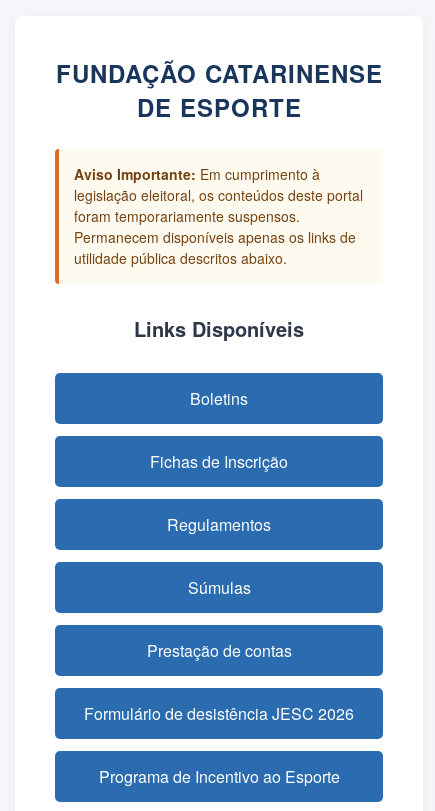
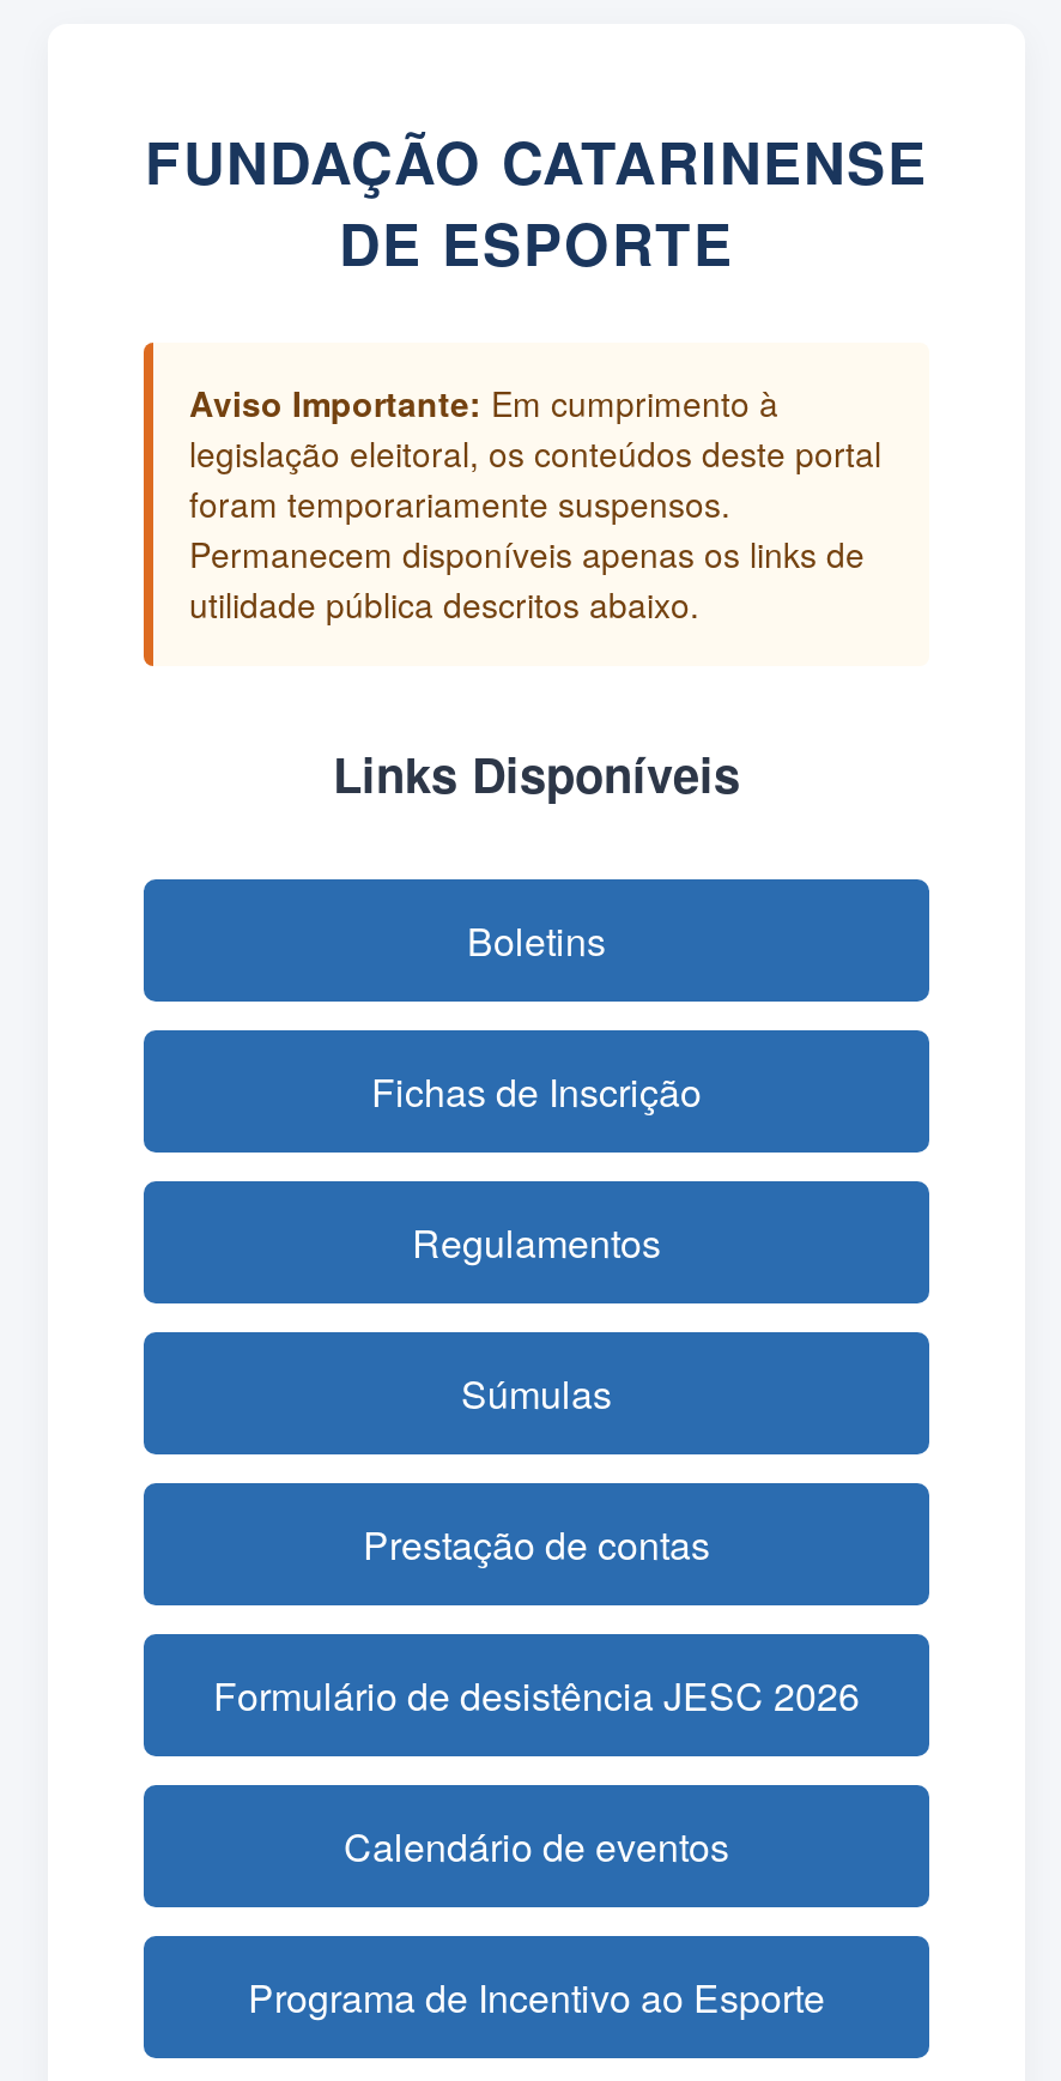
+ Calendário de eventos
